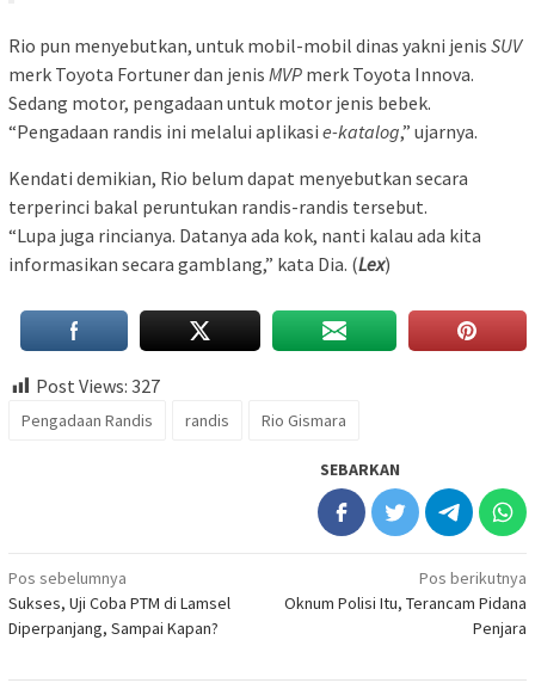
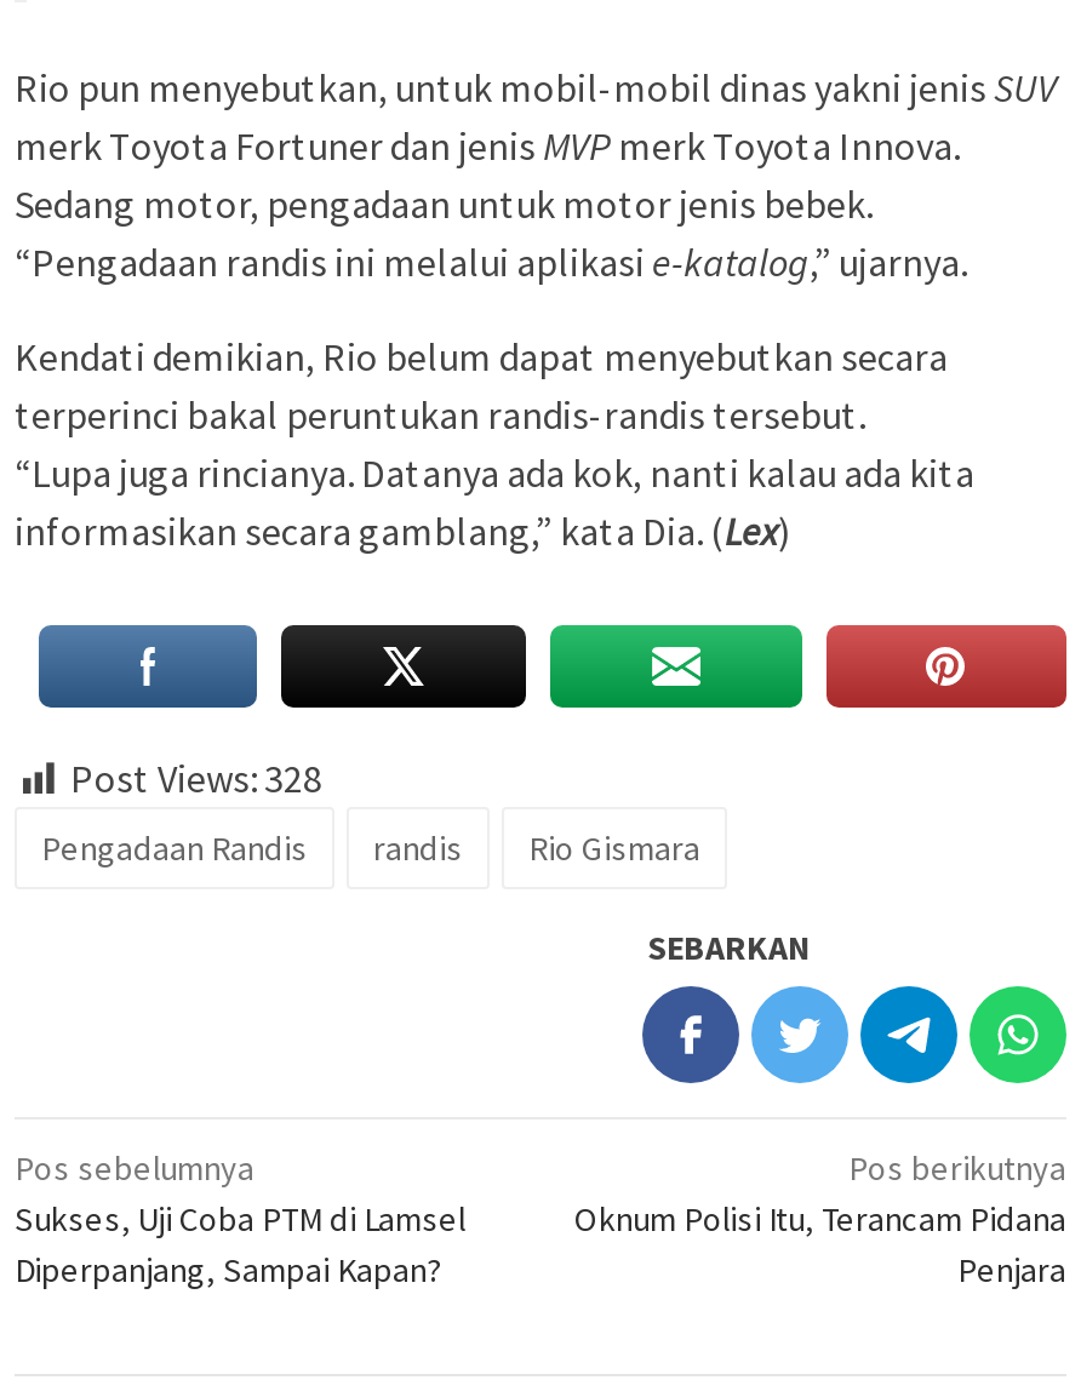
- Post Views: 327
+ Post Views: 328
